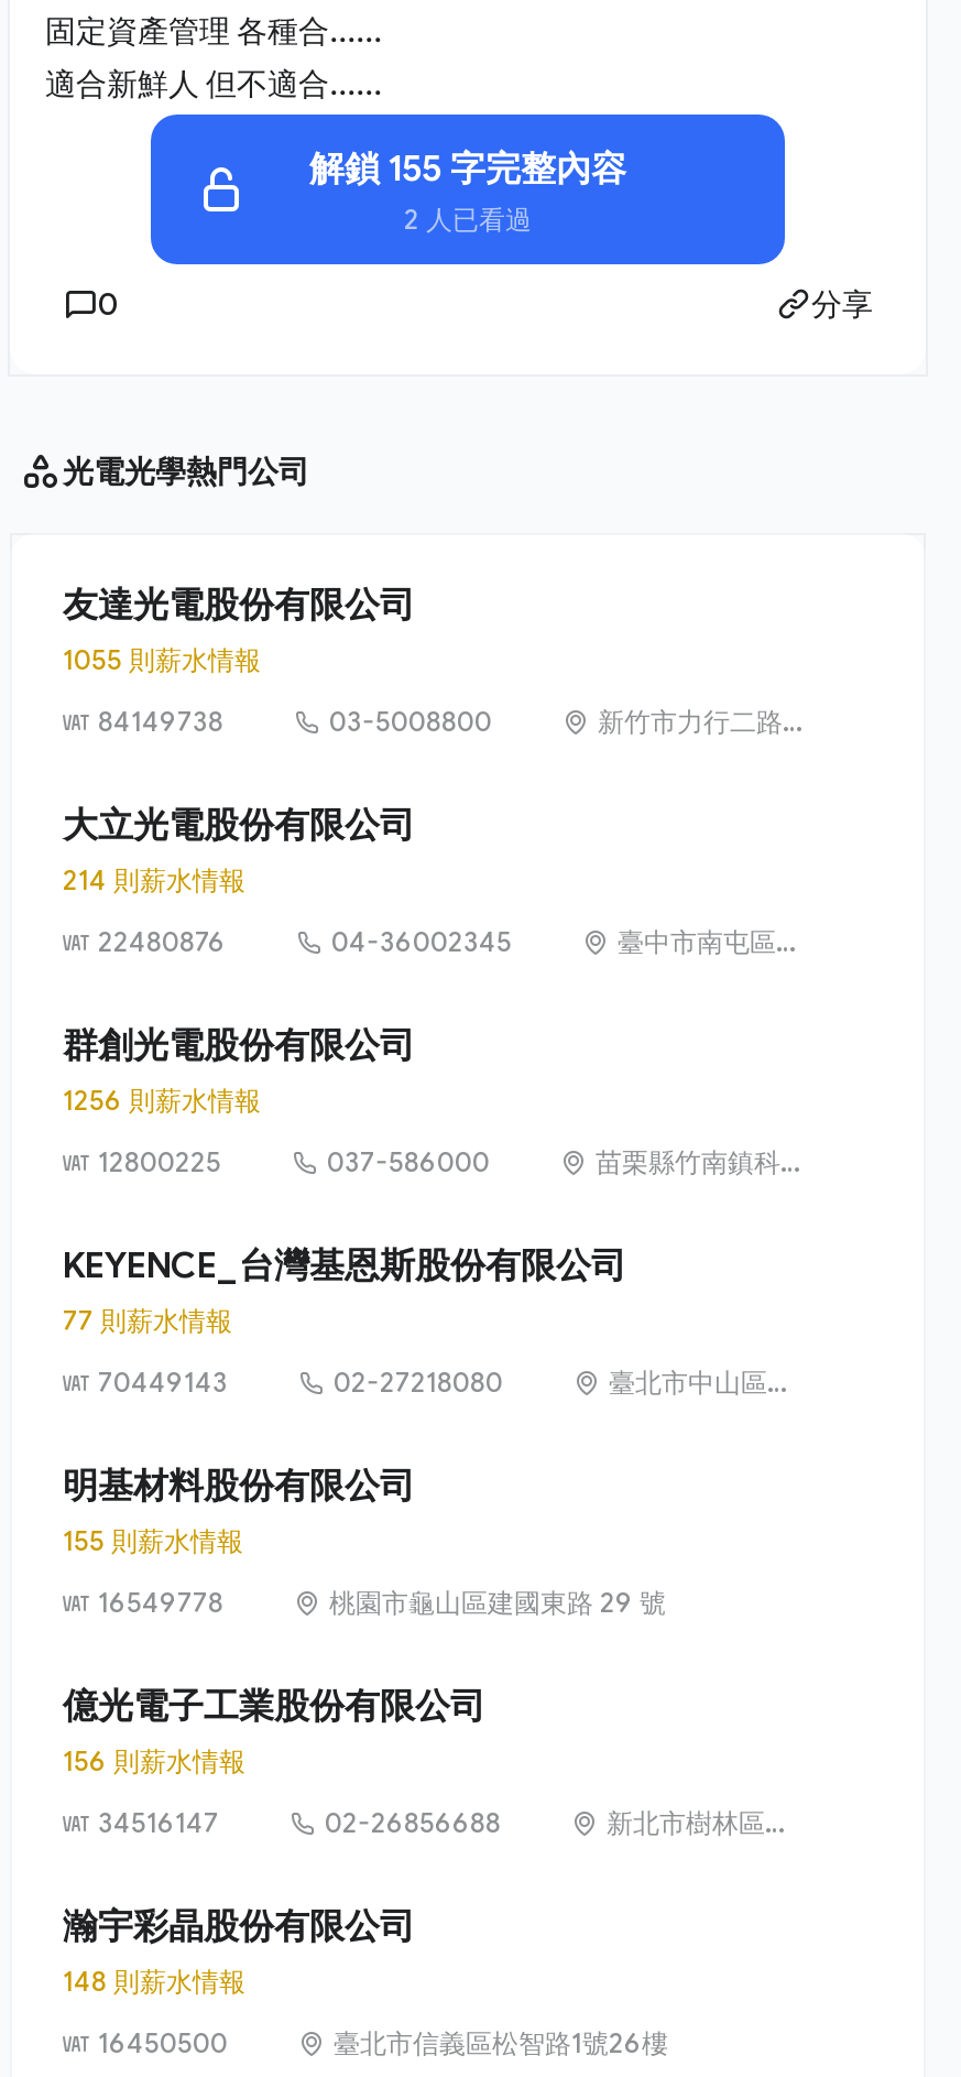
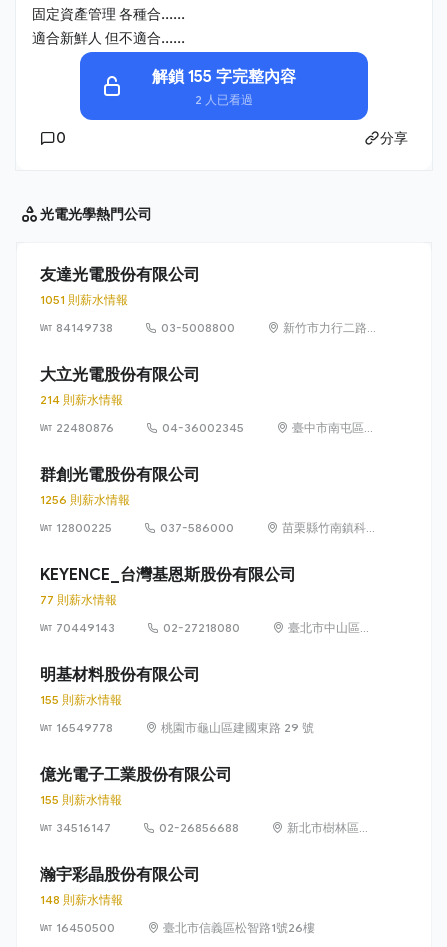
- 1055 則薪水情報
+ 1051 則薪水情報

- 156 則薪水情報
+ 155 則薪水情報
